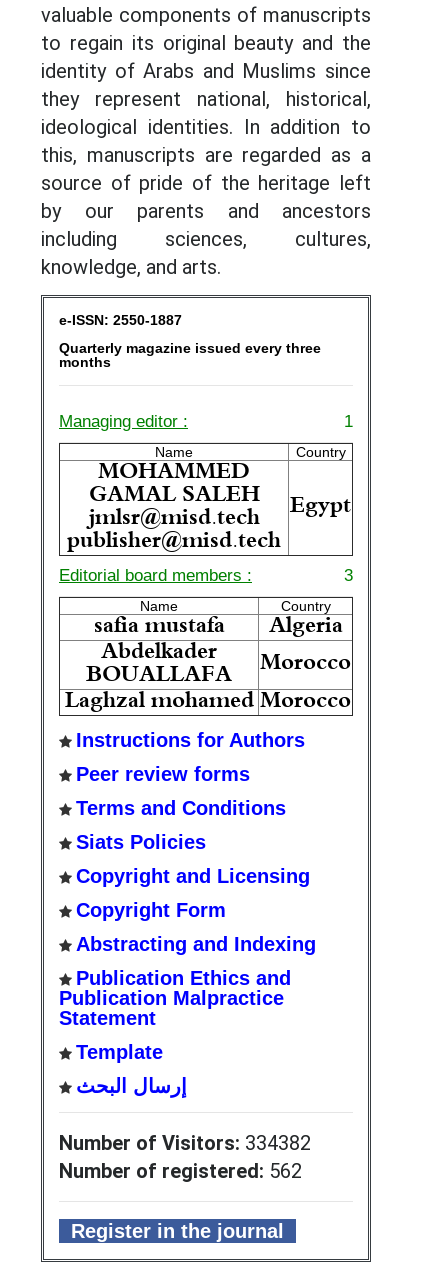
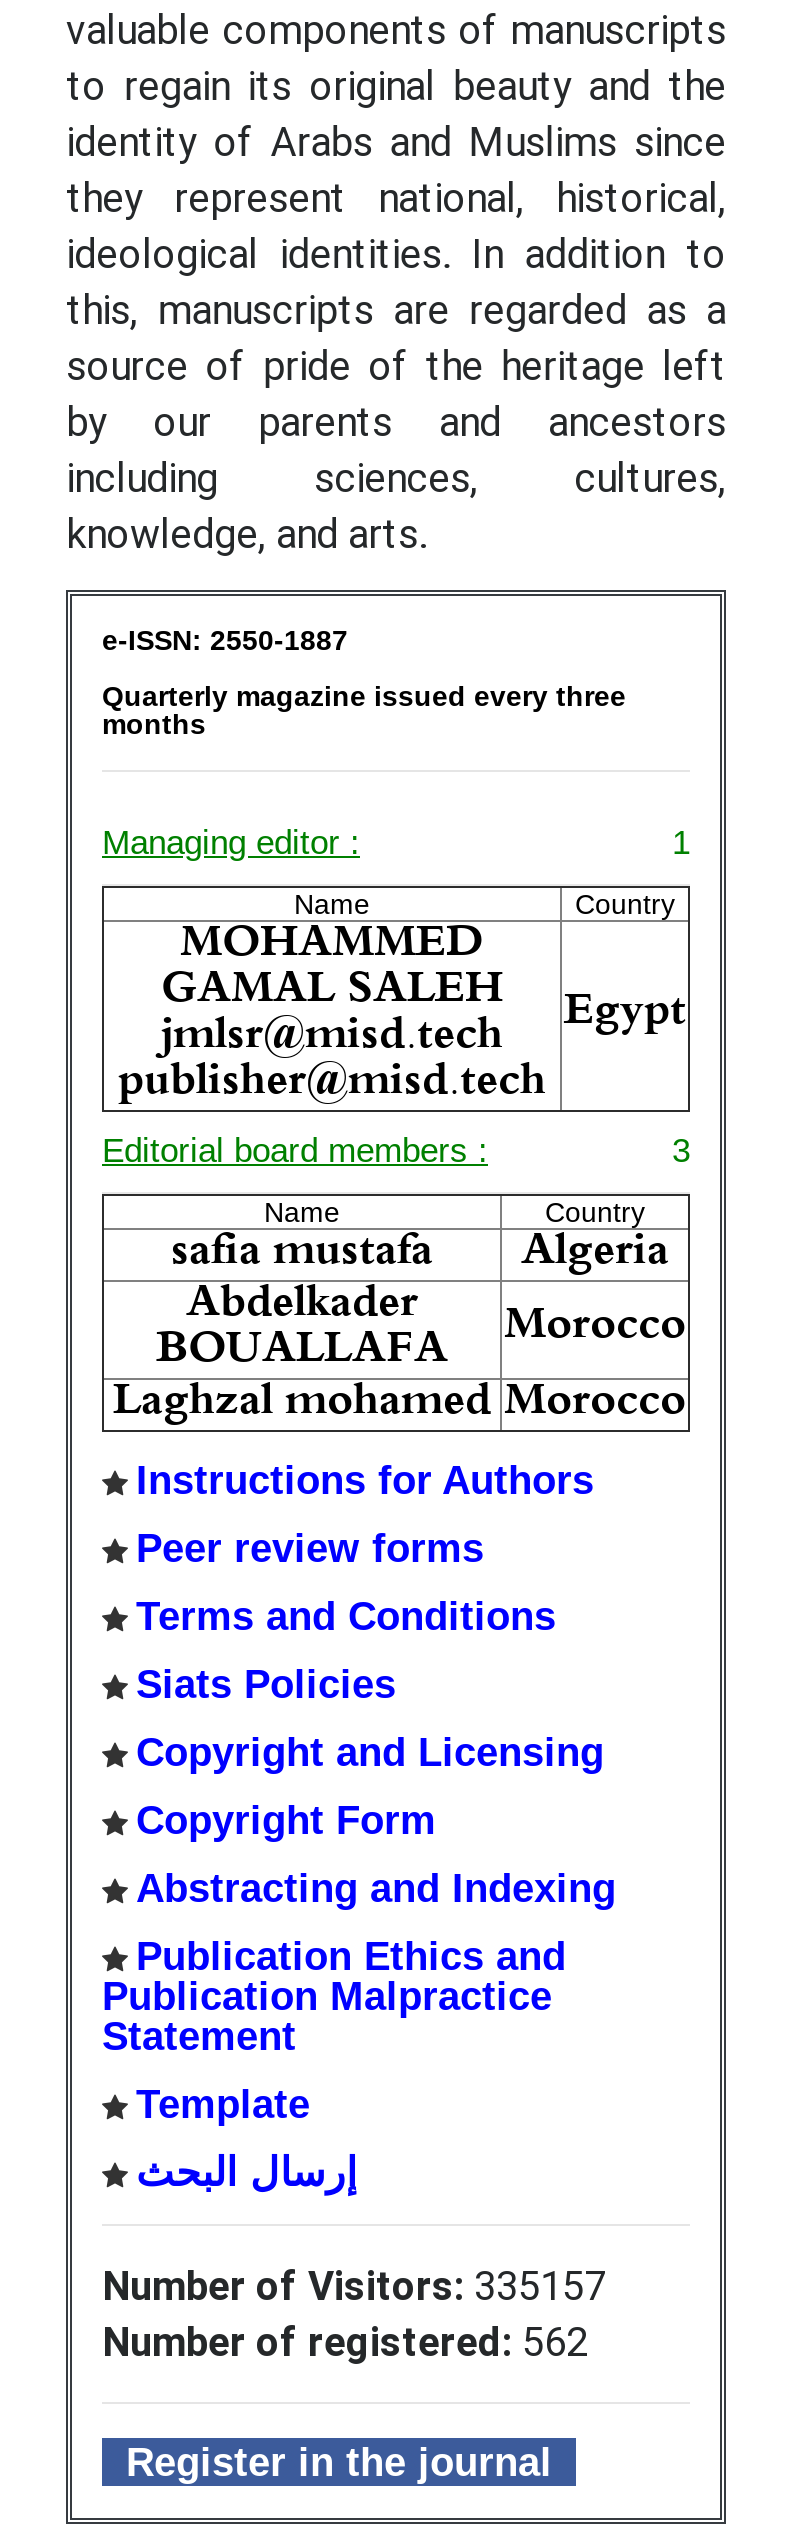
- Number of Visitors: 334382
+ Number of Visitors: 335157
